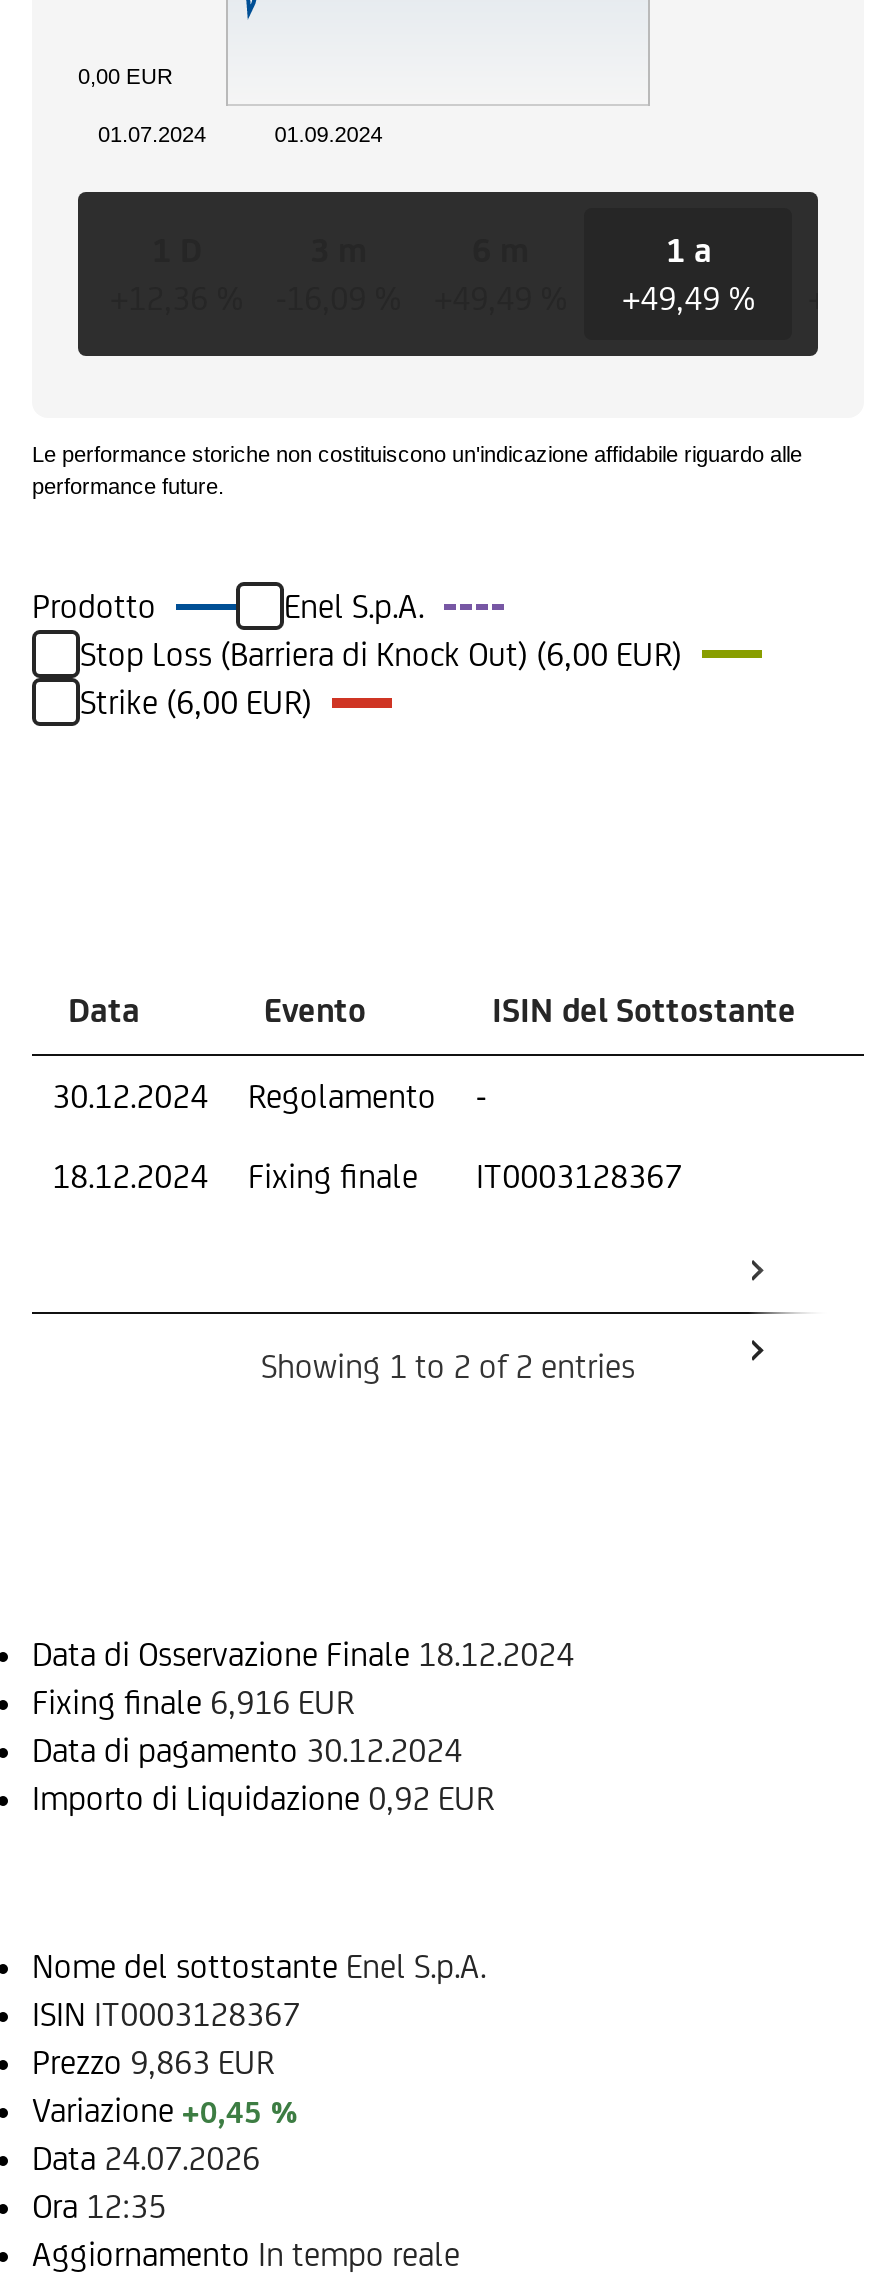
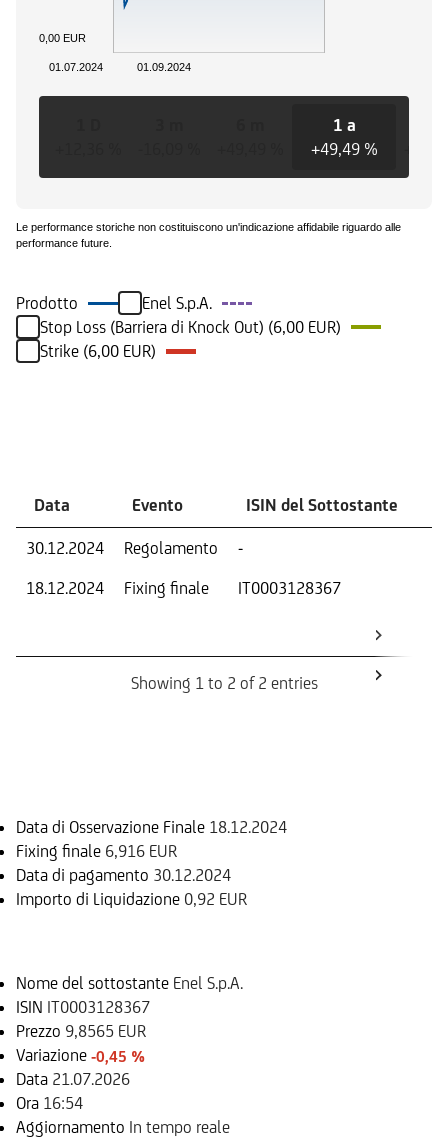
- Prezzo 9,863 EUR
+ Prezzo 9,8565 EUR

- Variazione +0,45 %
+ Variazione -0,45 %

- Data 24.07.2026
+ Data 21.07.2026

- Ora 12:35
+ Ora 16:54
